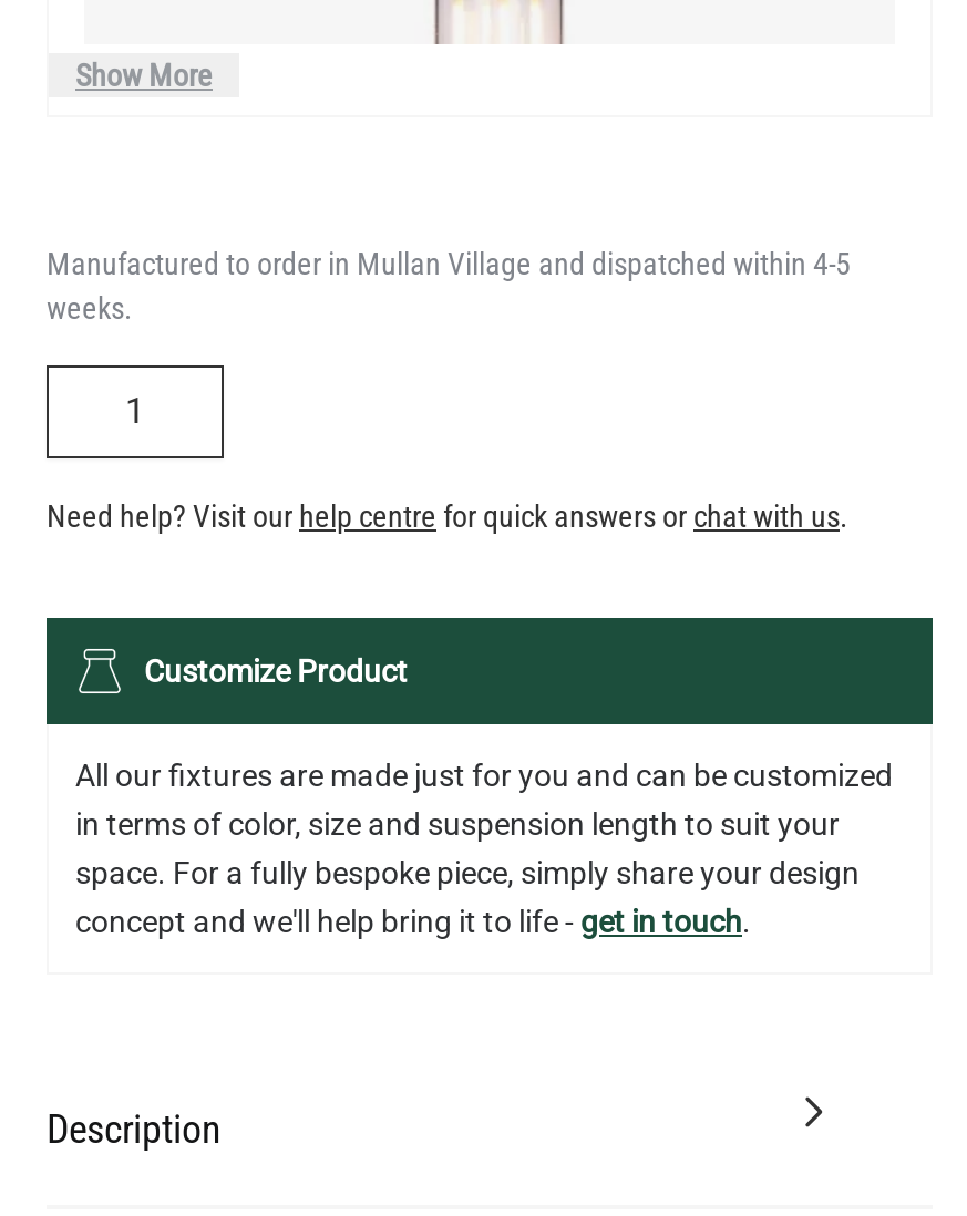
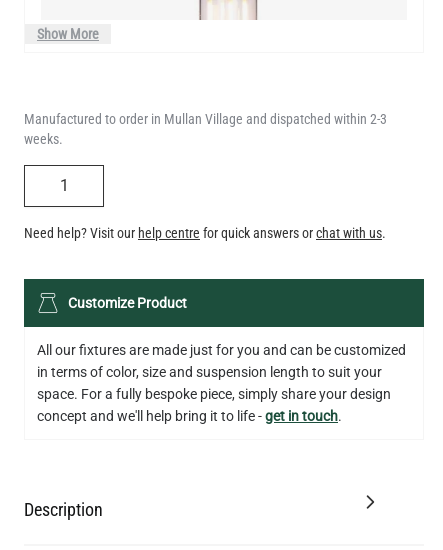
- Manufactured to order in Mullan Village and dispatched within 4-5
+ Manufactured to order in Mullan Village and dispatched within 2-3
